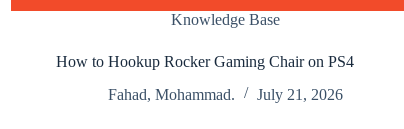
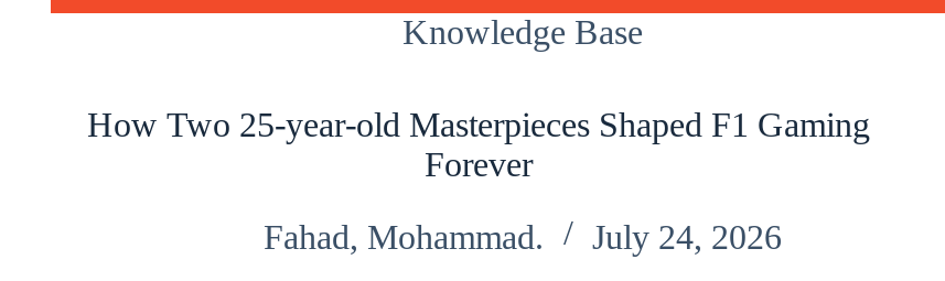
- How to Hookup Rocker Gaming Chair on PS4
+ How Two 25-year-old Masterpieces Shaped F1 Gaming
+ Forever

- Fahad, Mohammad. July 21, 2026
+ Fahad, Mohammad. July 24, 2026
